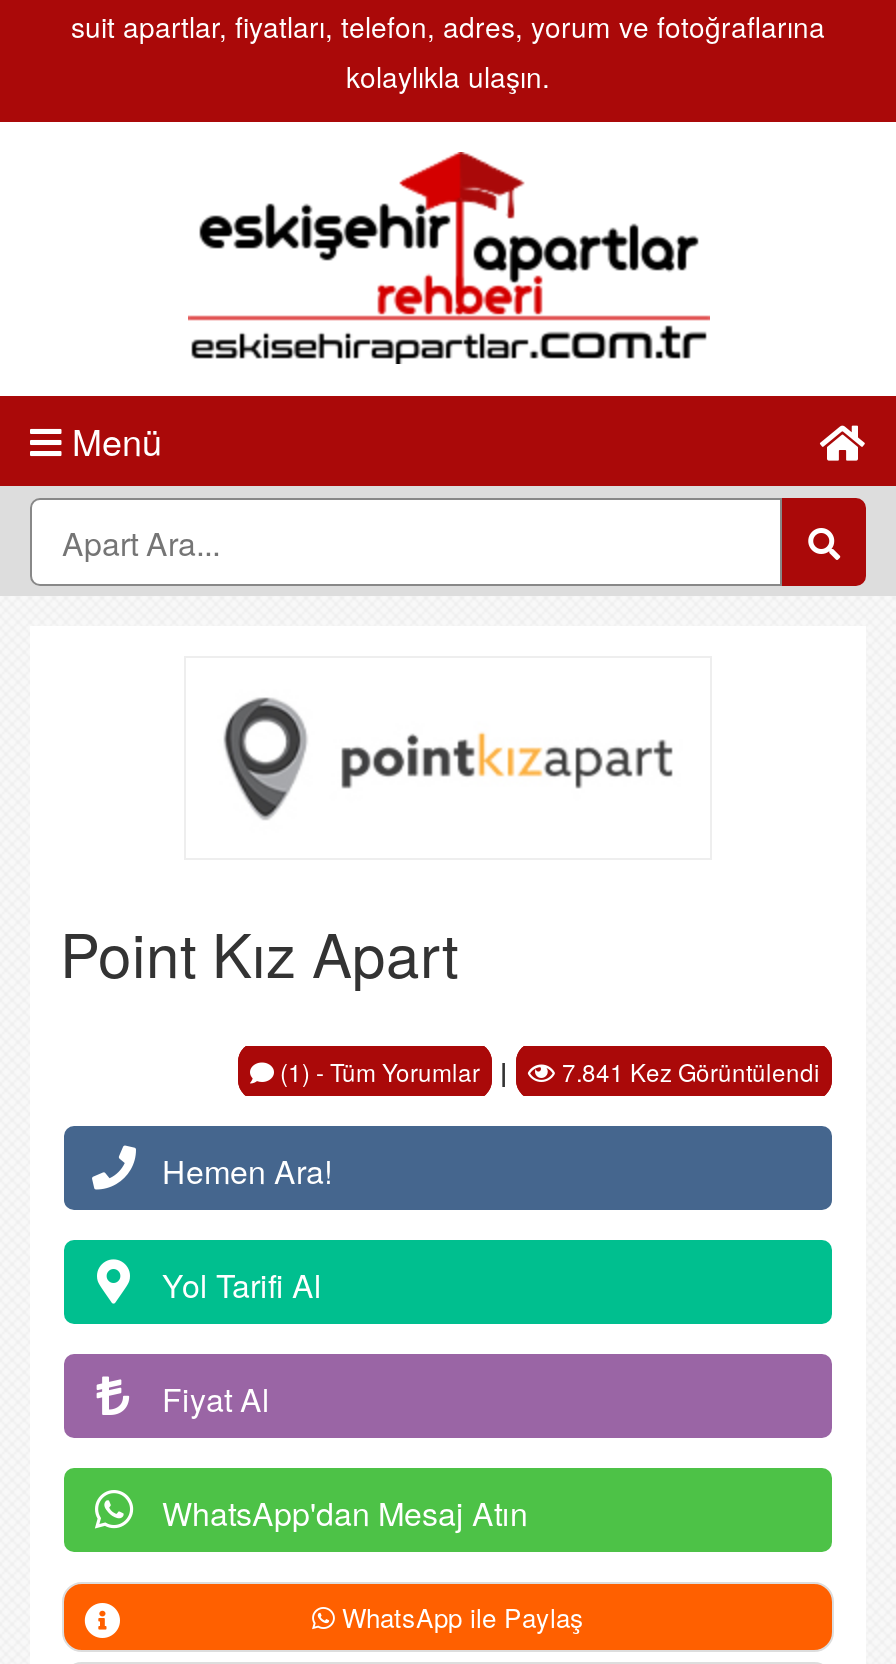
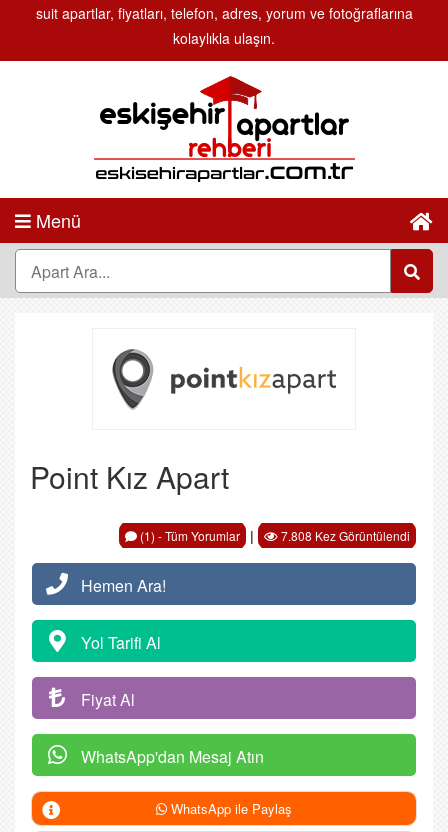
- 7.841 Kez Görüntülendi
+ 7.808 Kez Görüntülendi
